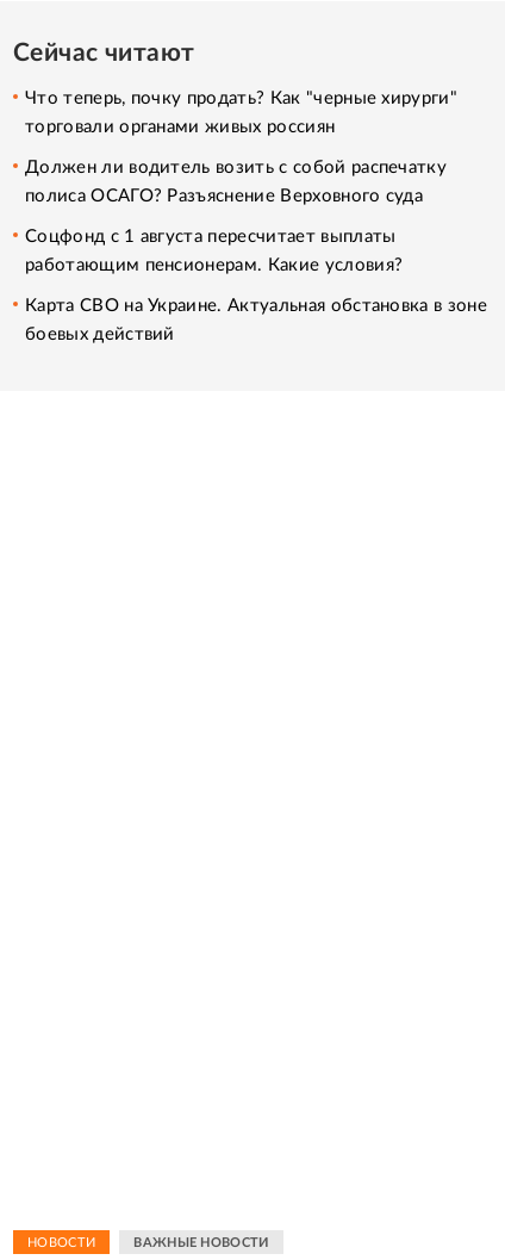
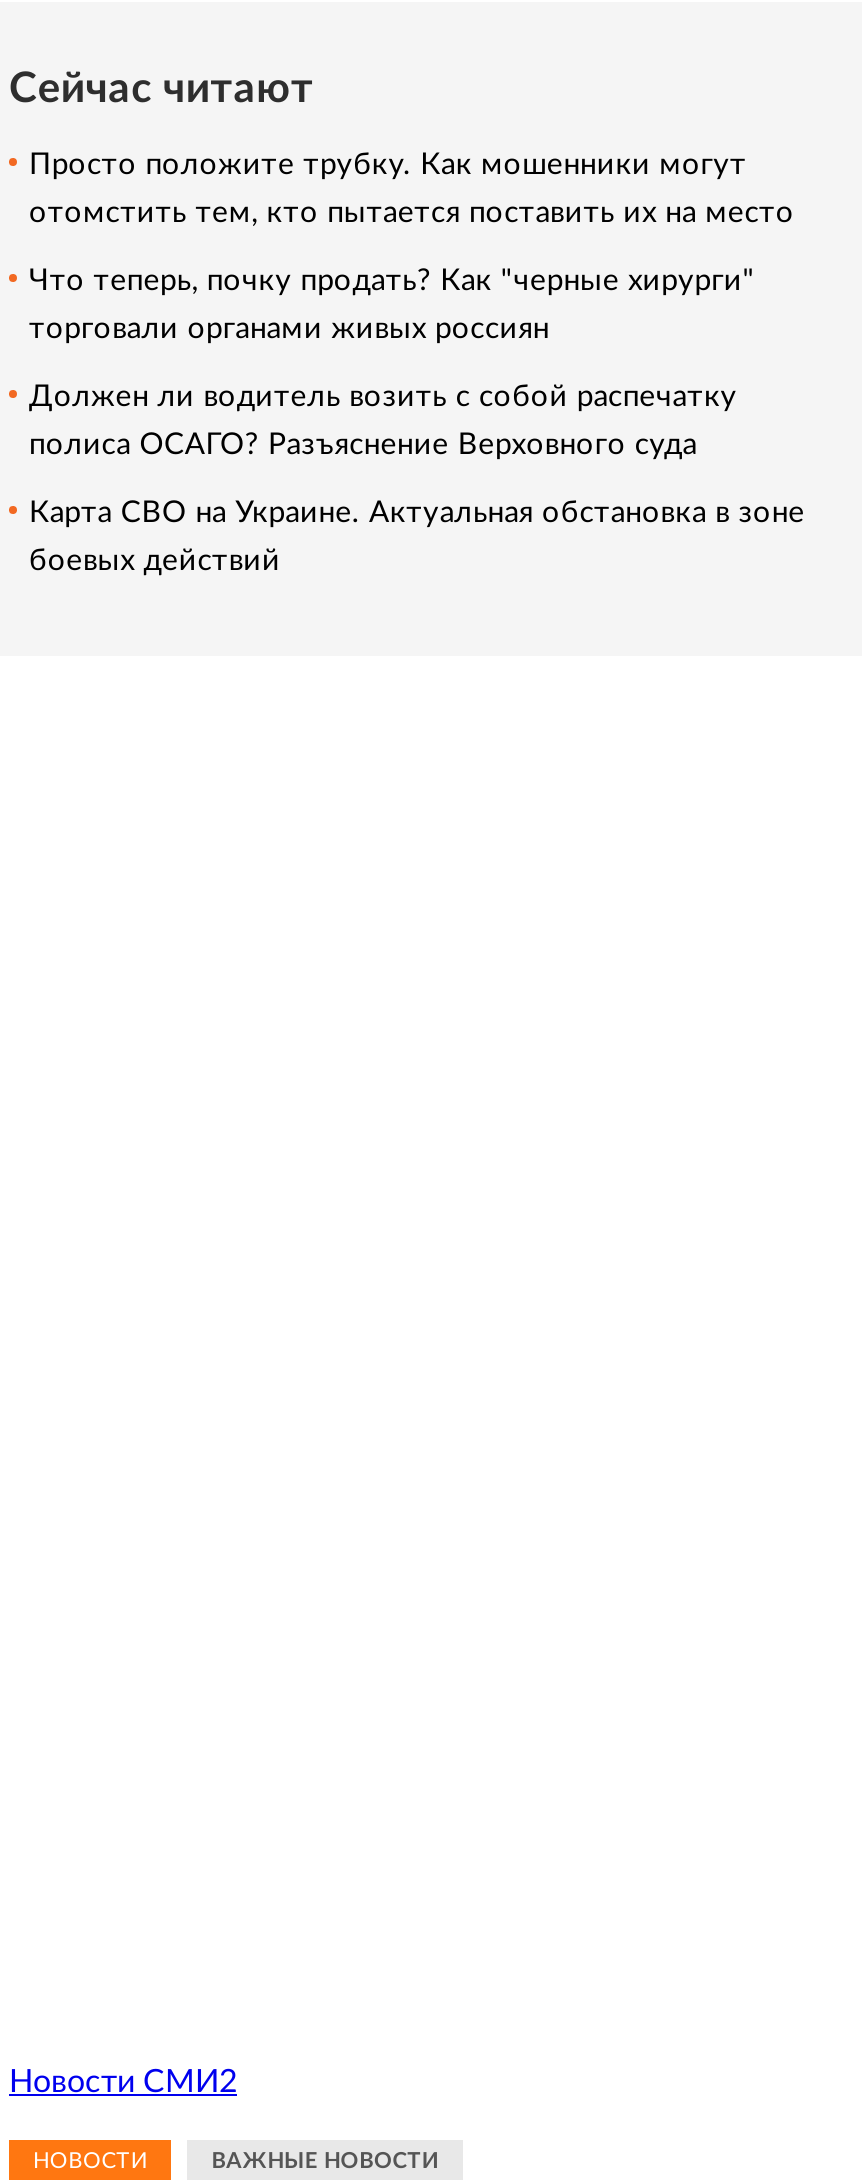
+ Просто положите трубку. Как мошенники могут
+ отомстить тем, кто пытается поставить их на место

moved down: Что теперь, почку продать? Как "черные хирурги" | торговали органами живых россиян | Должен ли водитель возить с собой распечатку | полиса ОСАГО? Разъяснение Верховного суда

- Соцфонд с 1 августа пересчитает выплаты
- работающим пенсионерам. Какие условия?

+ Новости СМИ2
